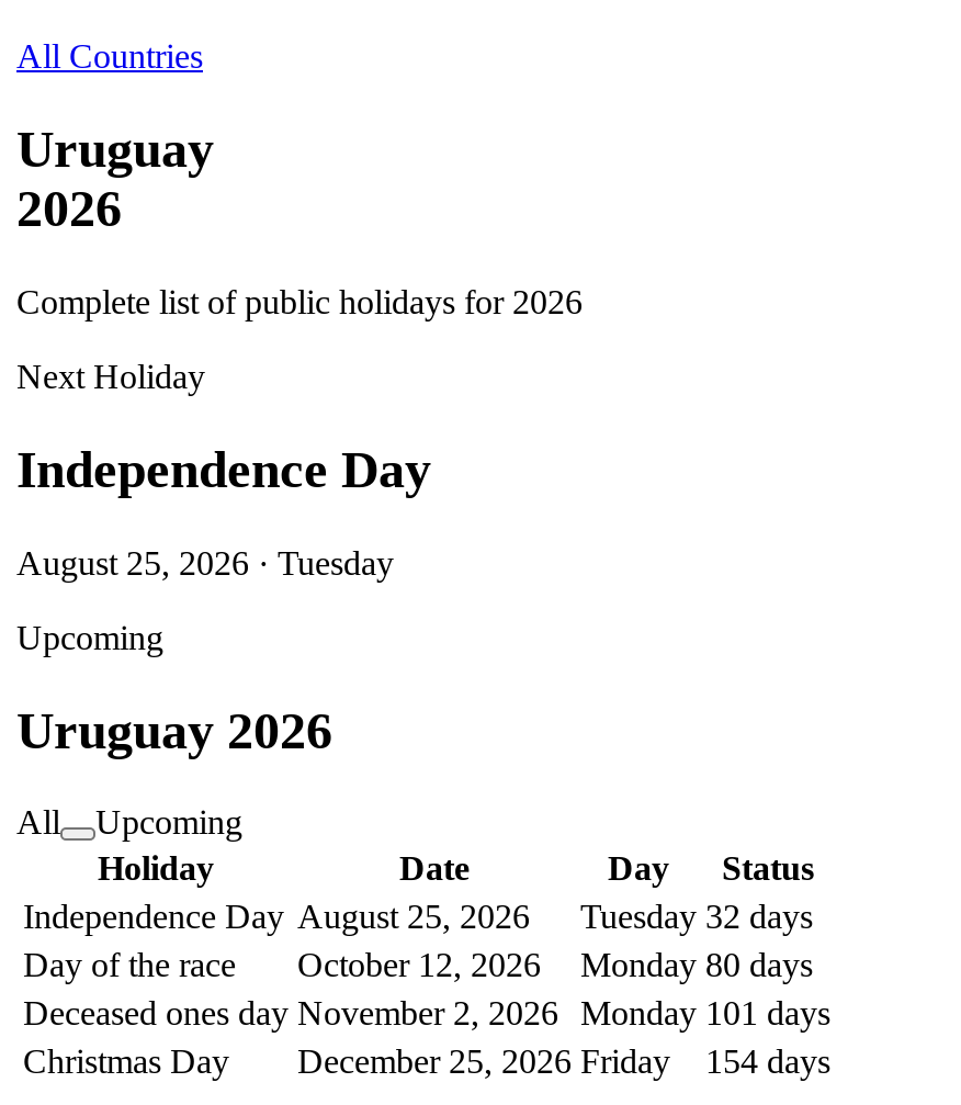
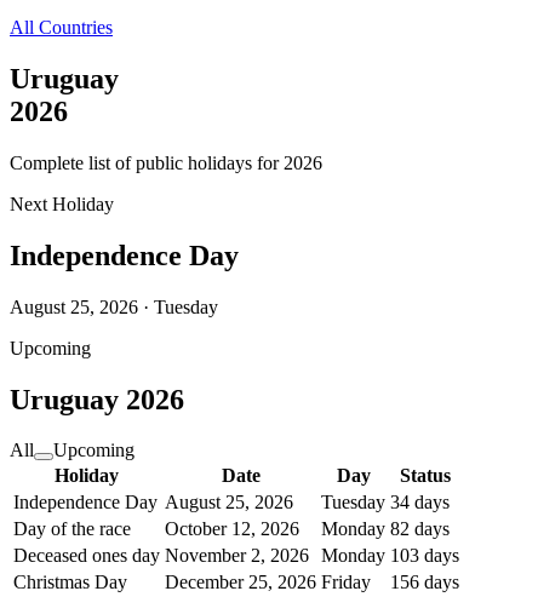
- Independence Day August 25, 2026 Tuesday 32 days
+ Independence Day August 25, 2026 Tuesday 34 days

- Day of the race October 12, 2026 Monday 80 days
+ Day of the race October 12, 2026 Monday 82 days

- Deceased ones day November 2, 2026 Monday 101 days
+ Deceased ones day November 2, 2026 Monday 103 days

- Christmas Day December 25, 2026 Friday 154 days
+ Christmas Day December 25, 2026 Friday 156 days
